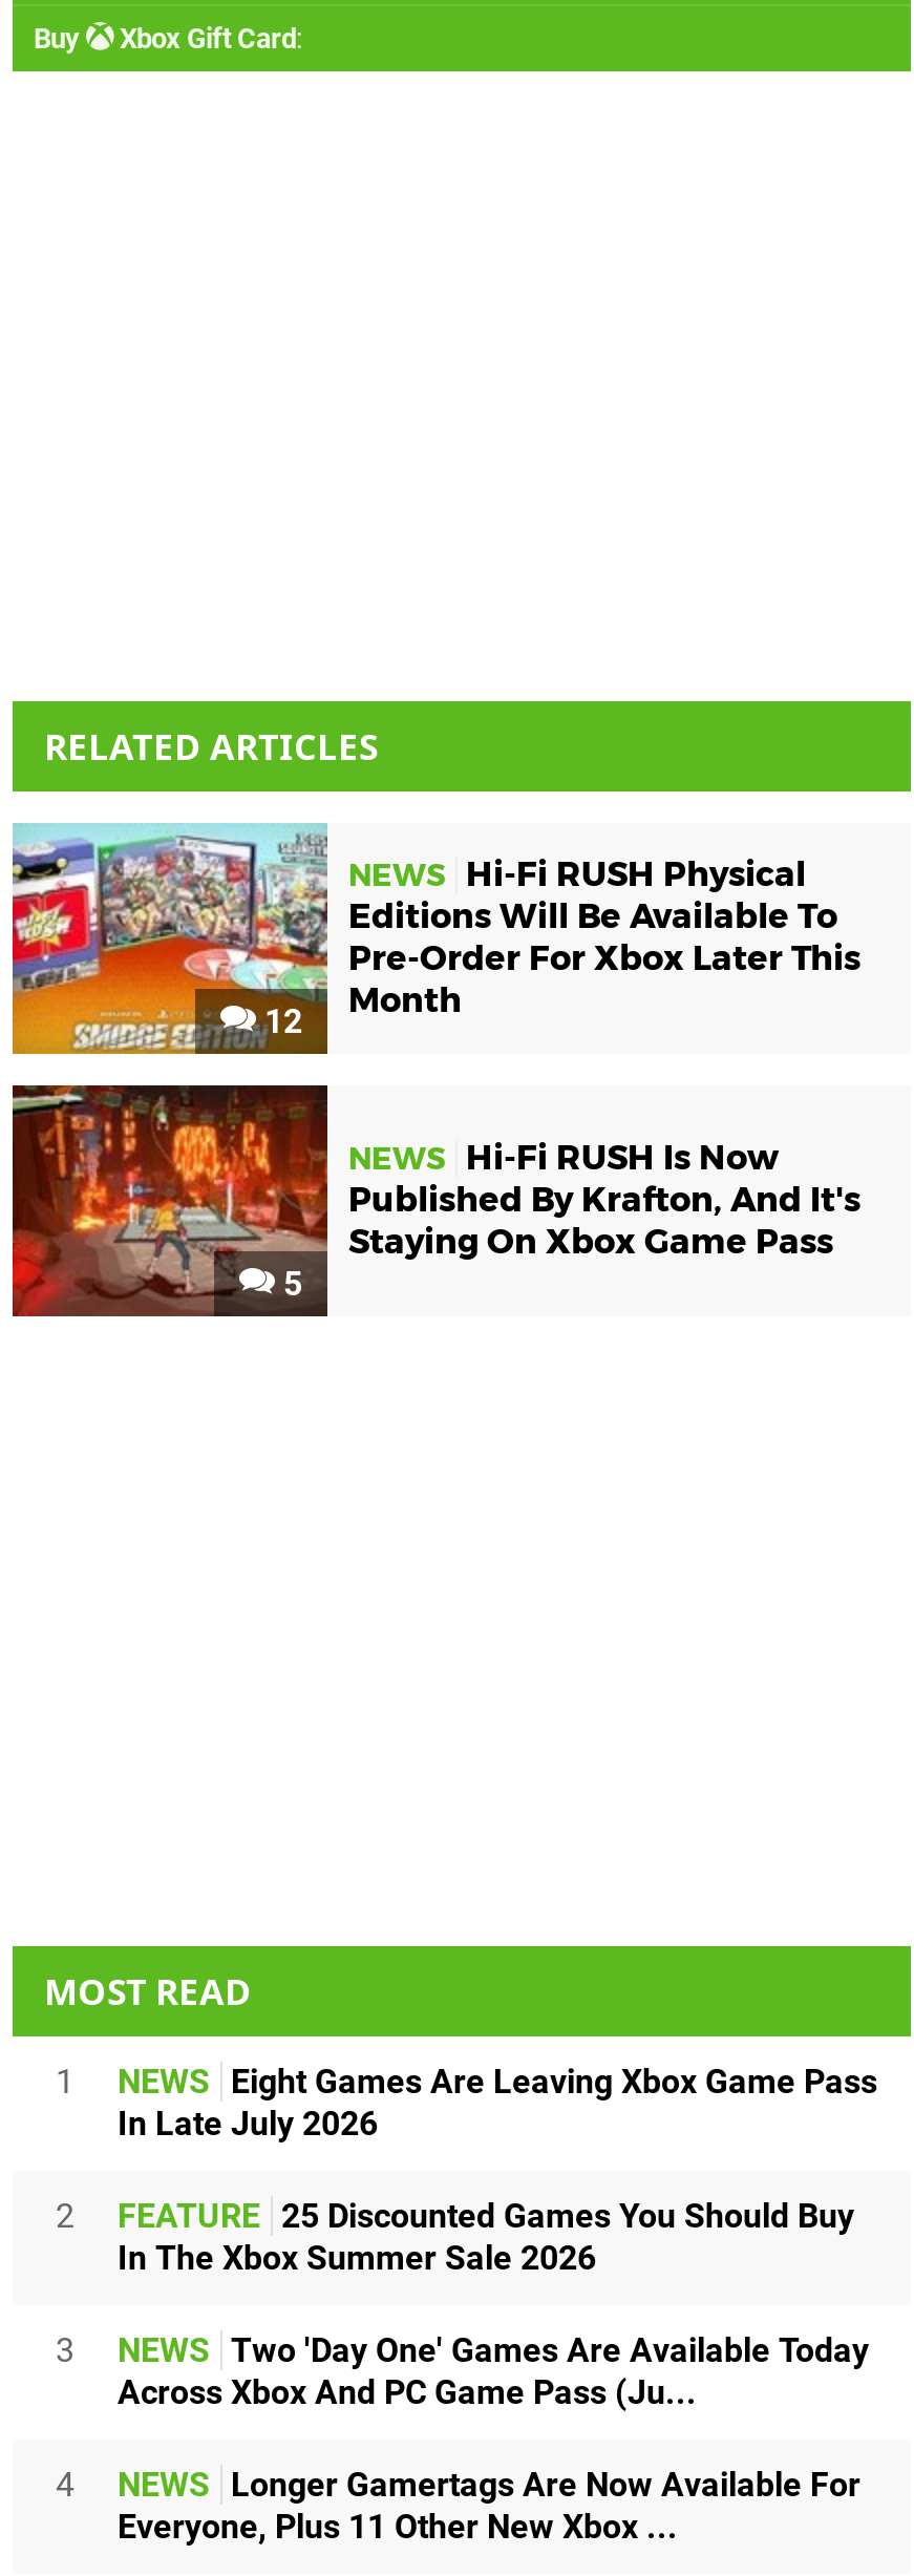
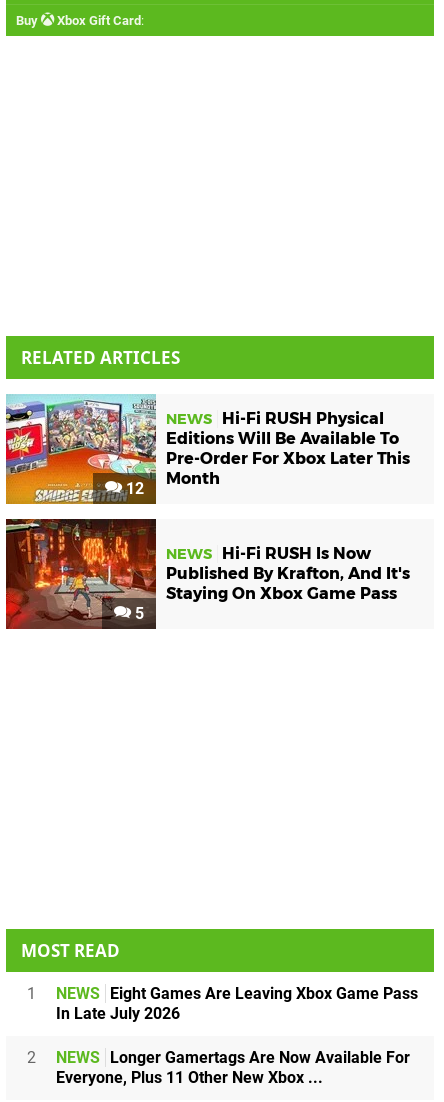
- FEATURE 25 Discounted Games You Should Buy
- In The Xbox Summer Sale 2026
- 3
- NEWS Two 'Day One' Games Are Available Today
- Across Xbox And PC Game Pass (Ju...
- 4
